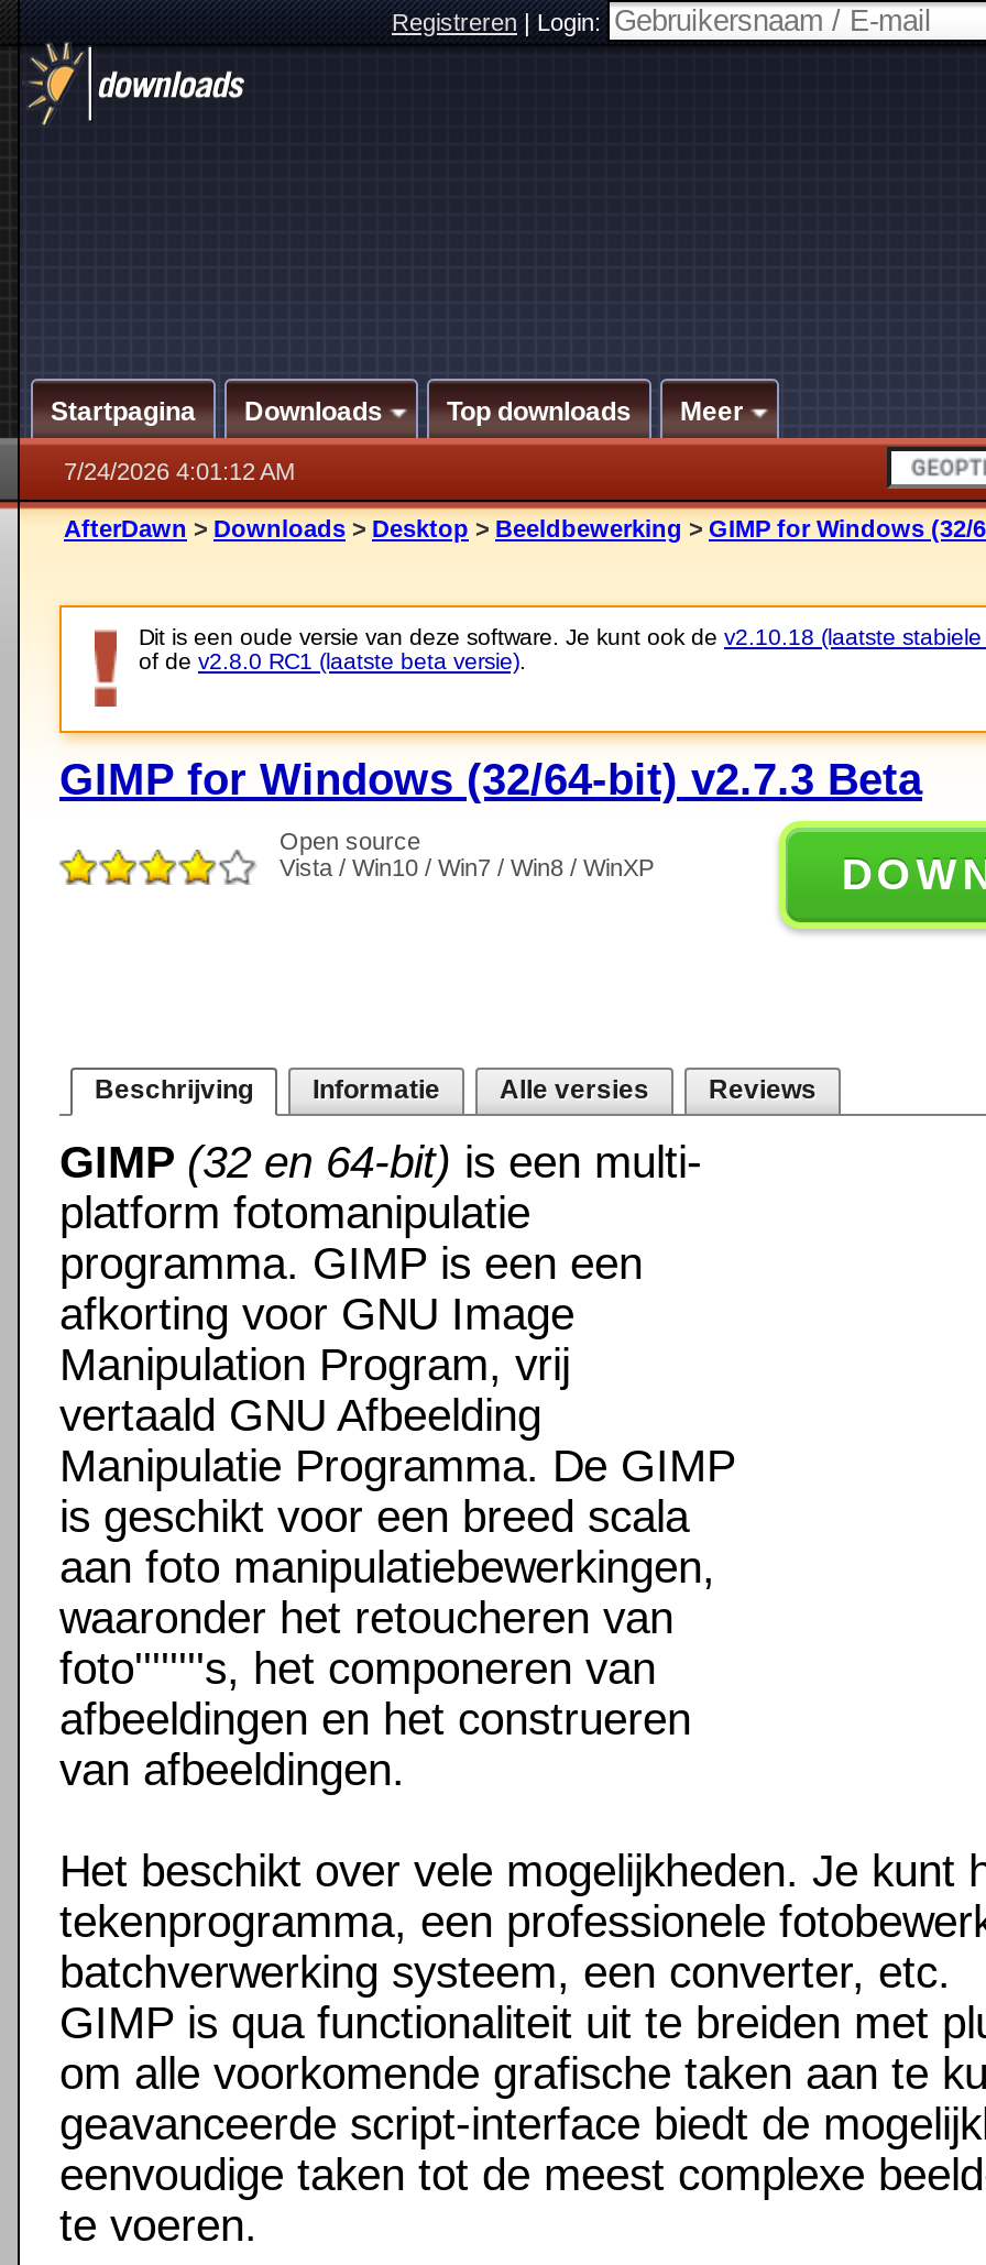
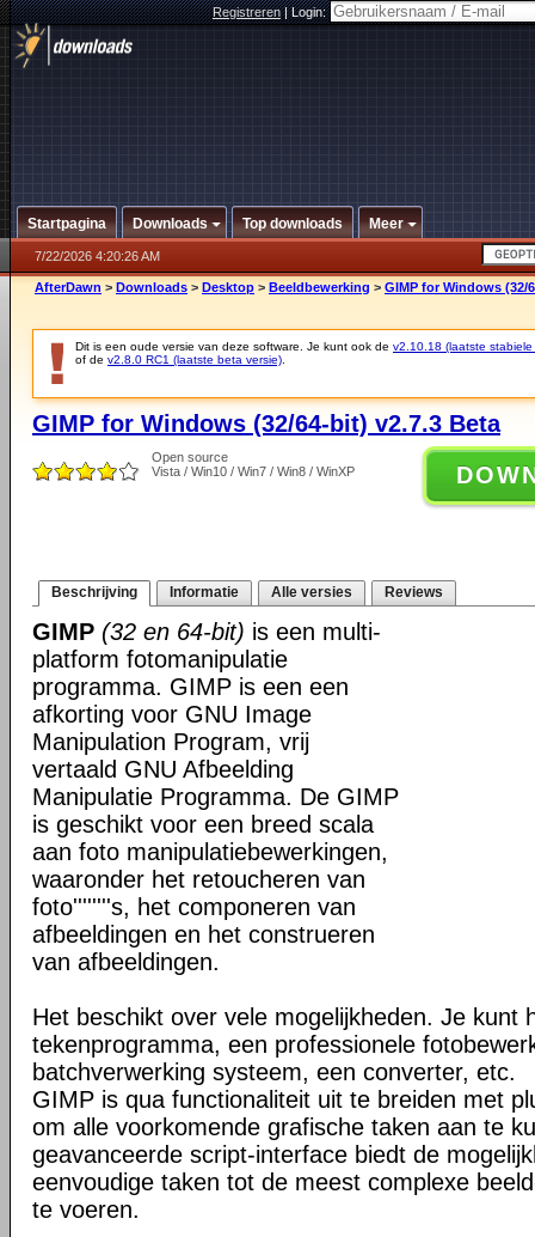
- 7/24/2026 4:01:12 AM
+ 7/22/2026 4:20:26 AM
